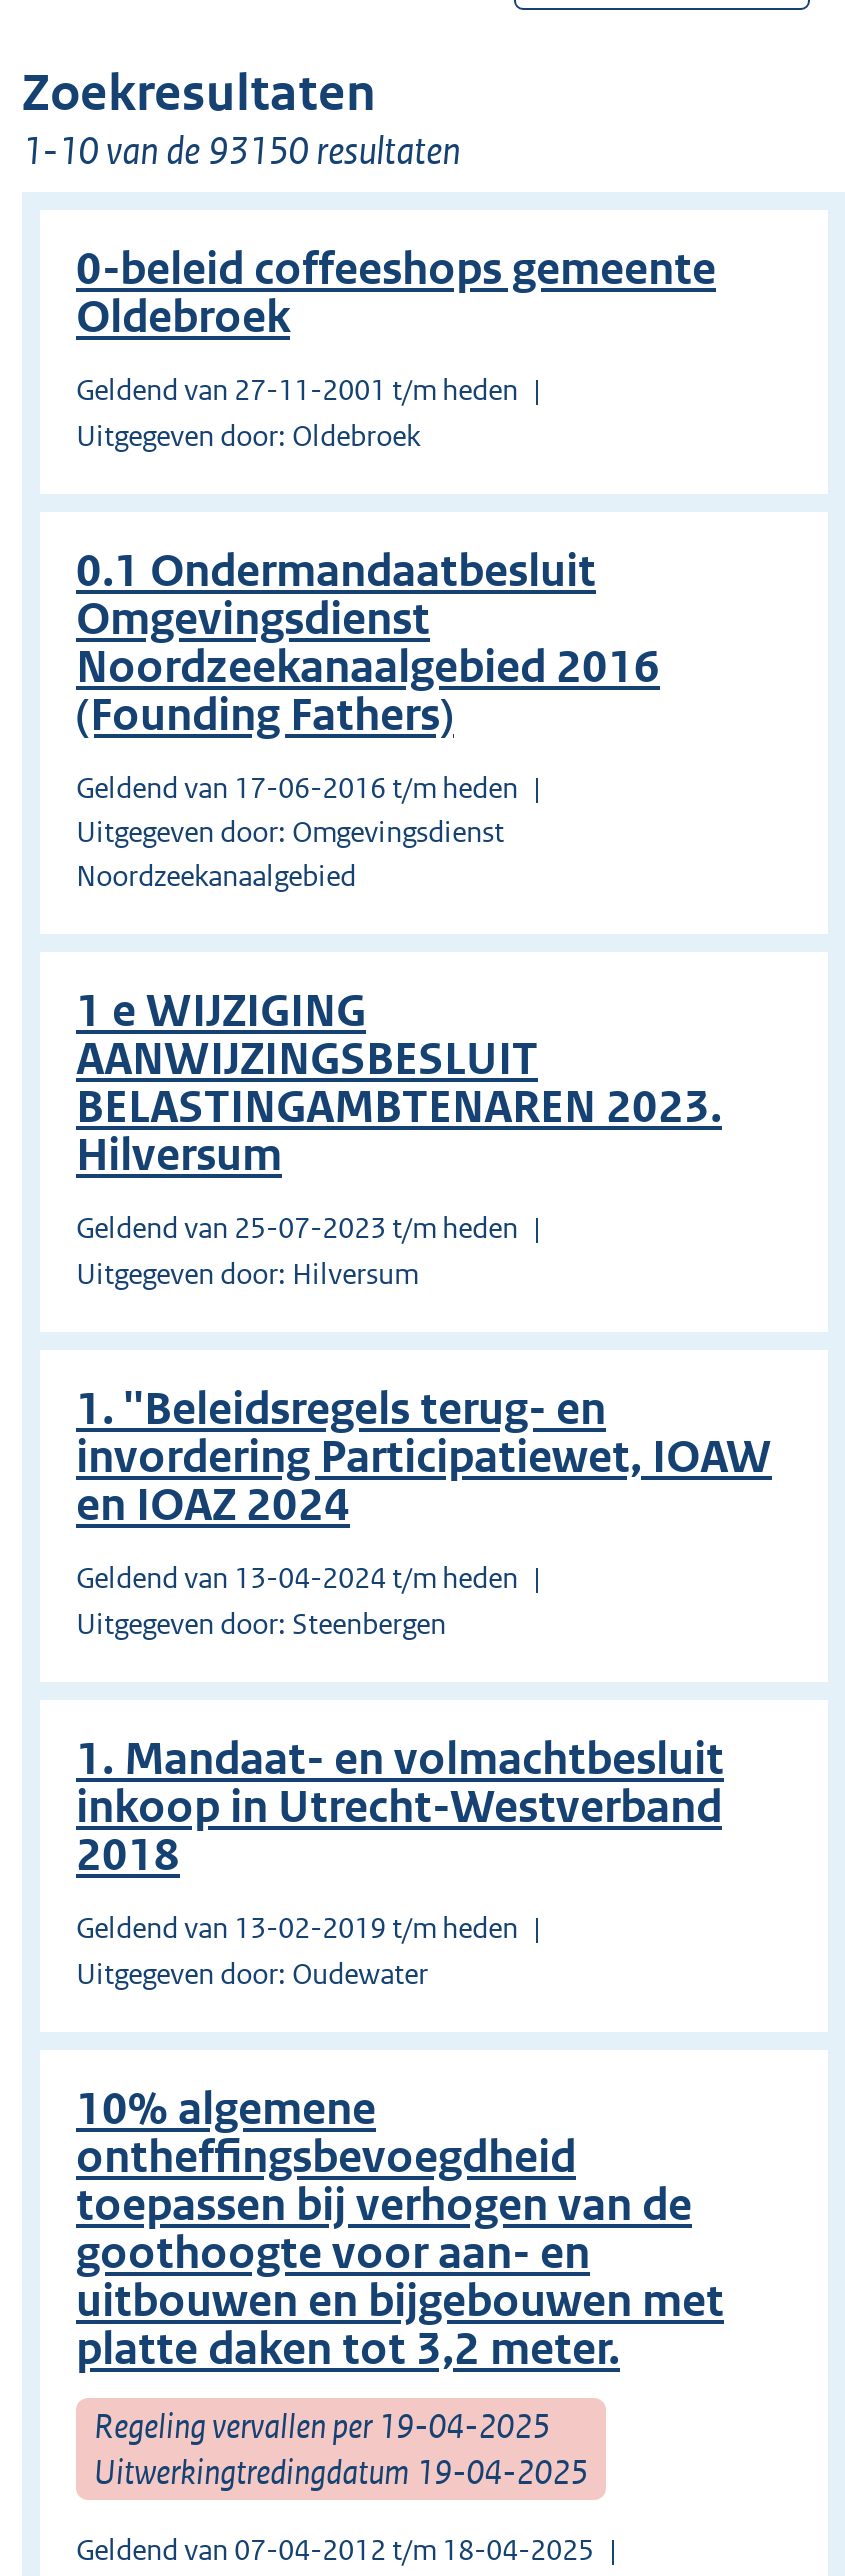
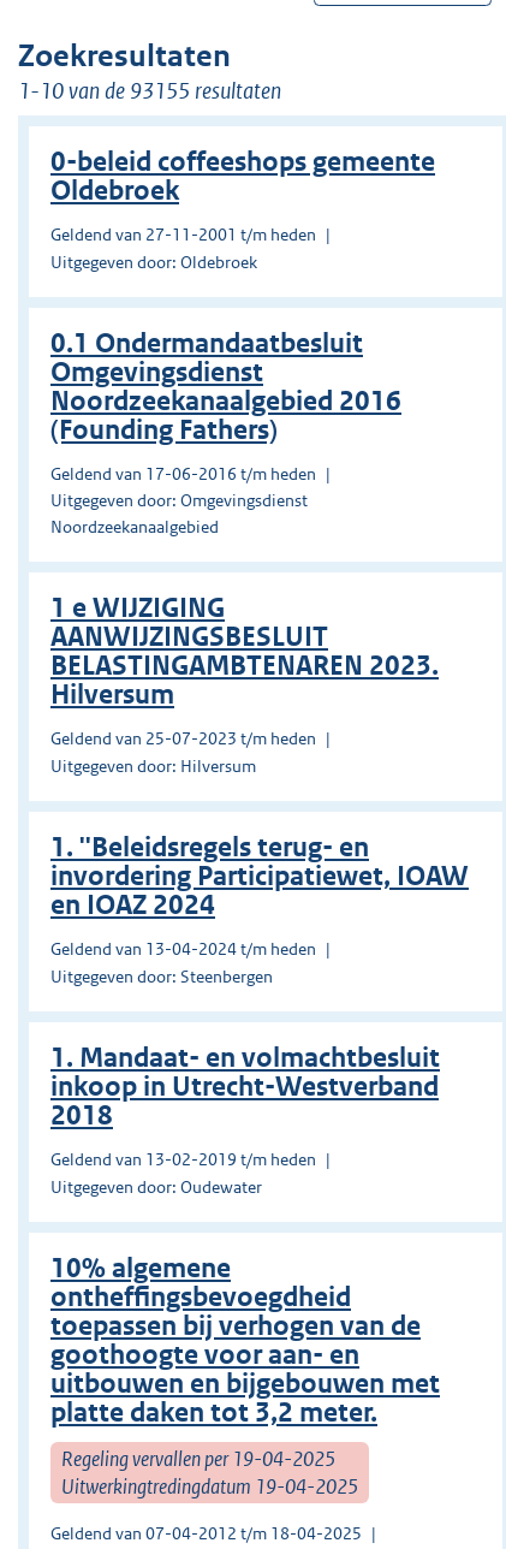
- 1-10 van de 93150 resultaten
+ 1-10 van de 93155 resultaten
